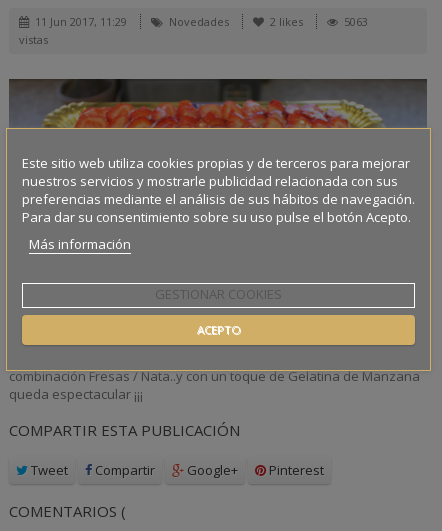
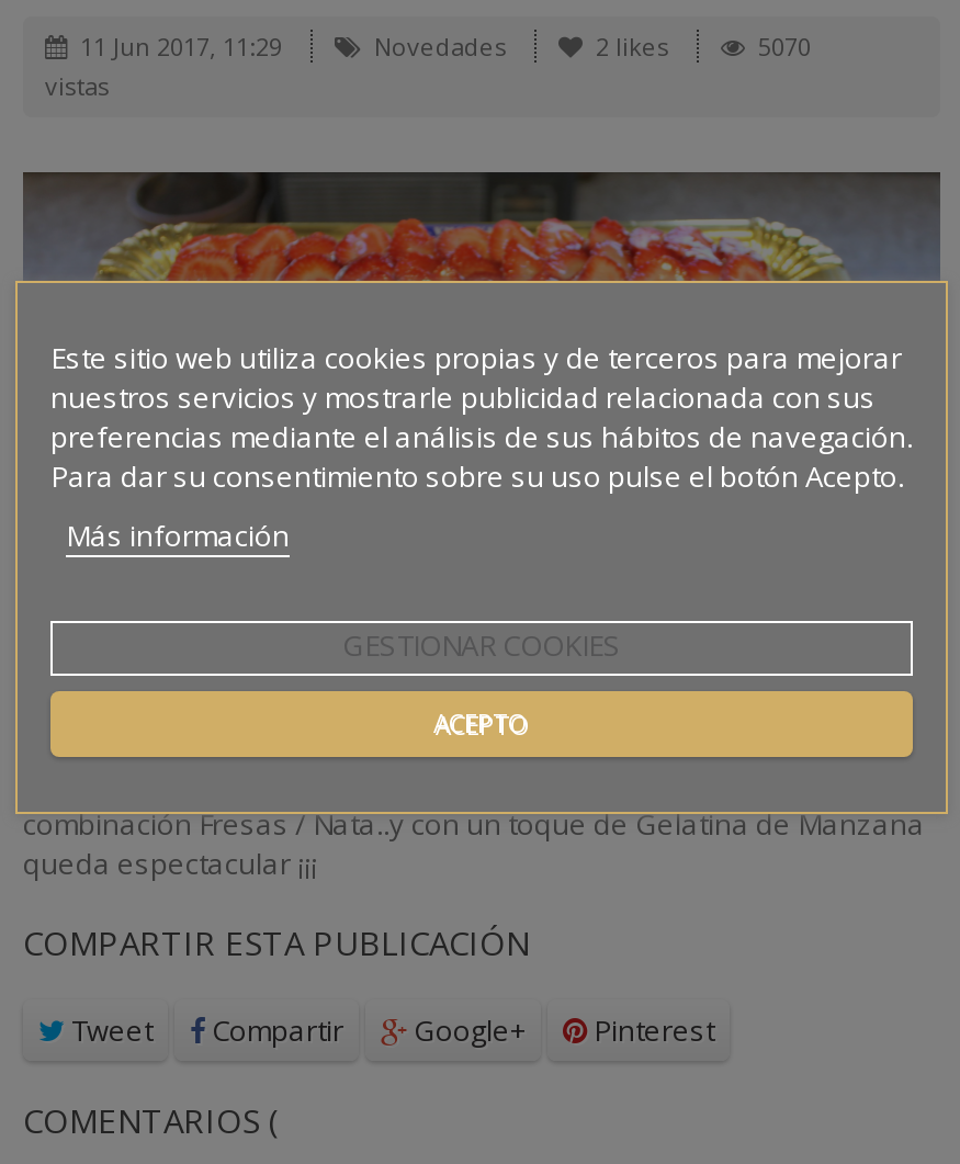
- 5063
+ 5070
